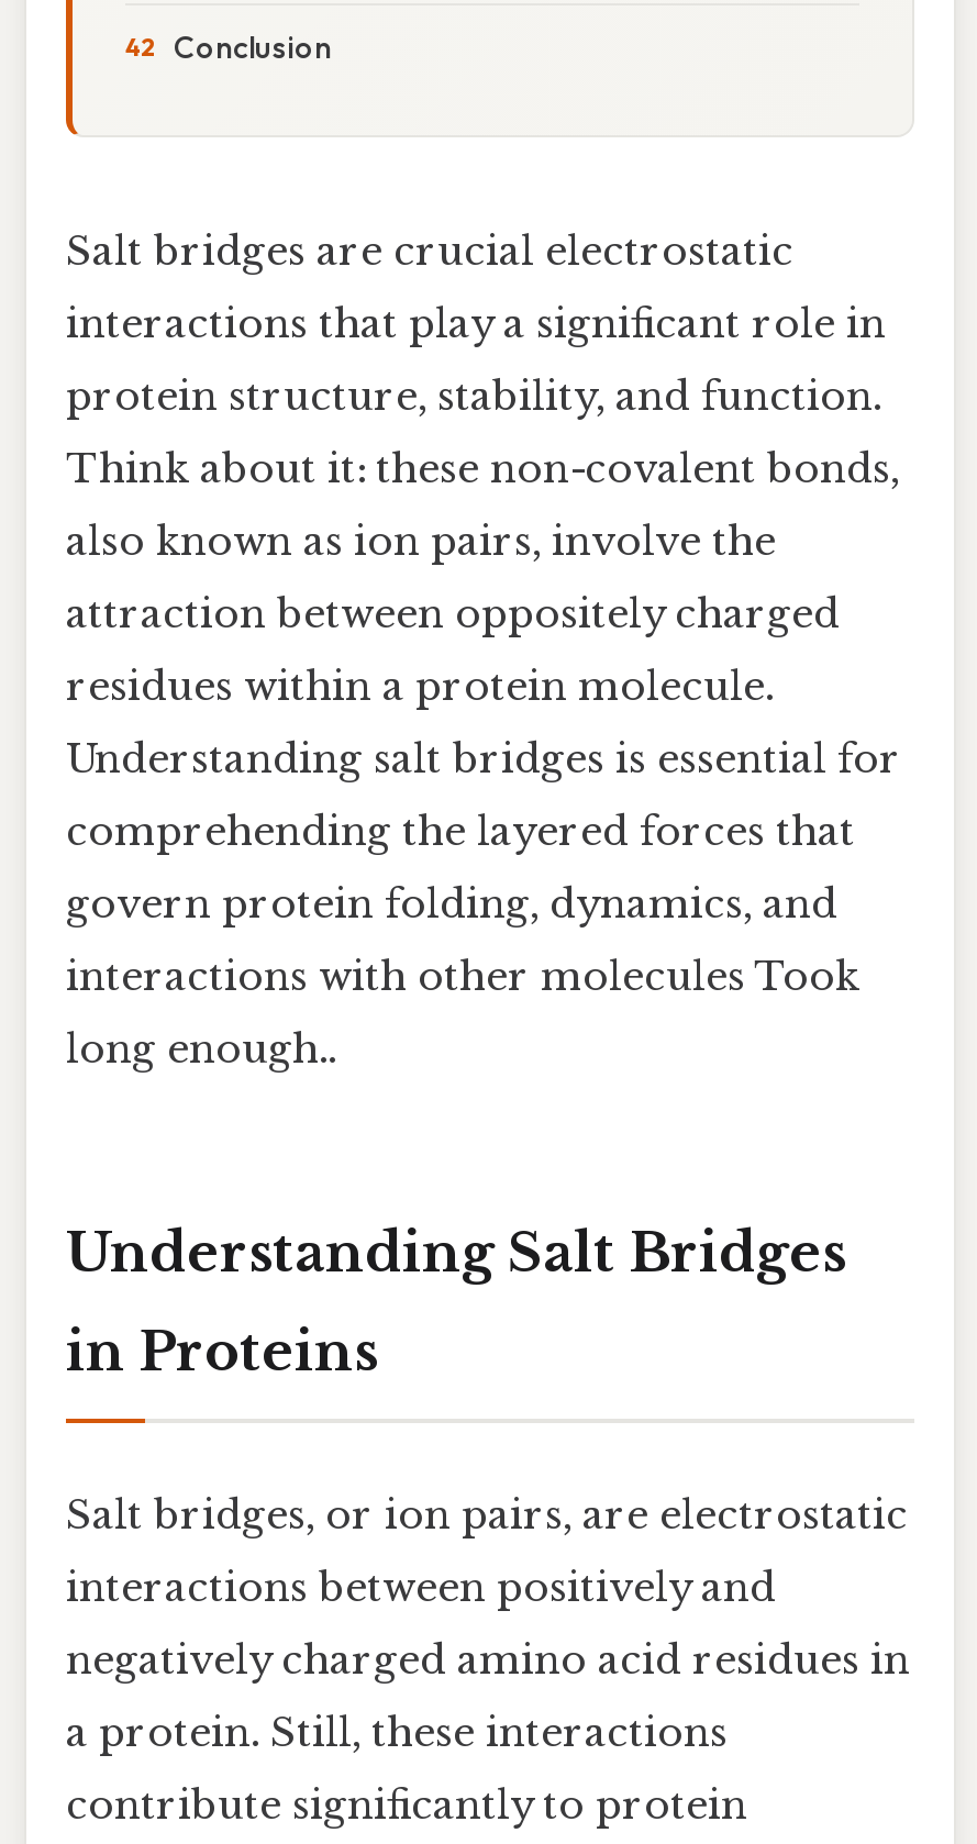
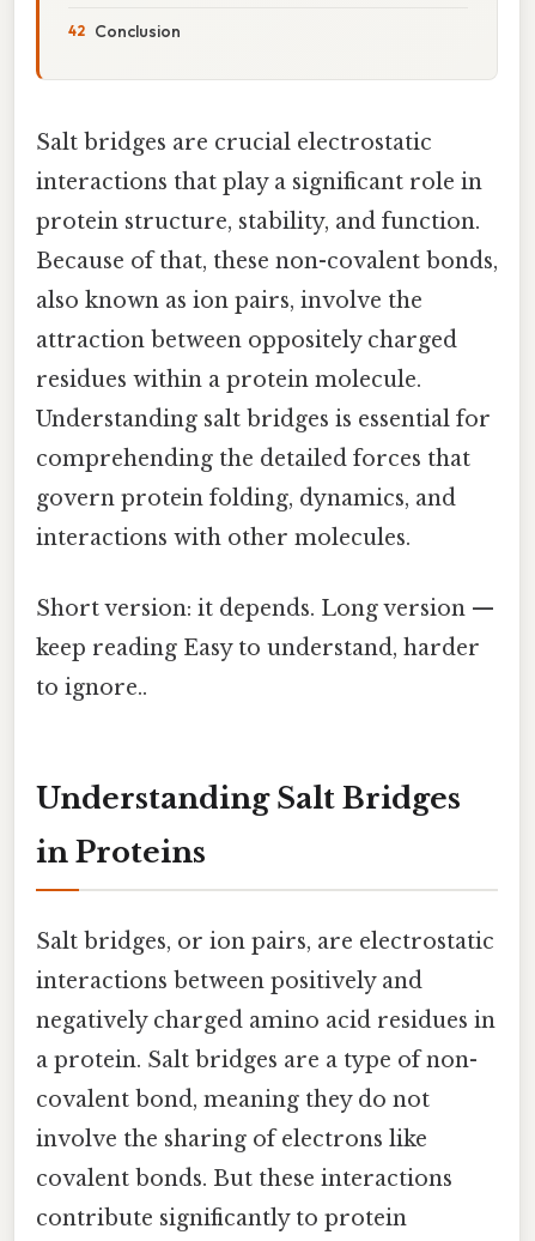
- Think about it: these non-covalent bonds,
+ Because of that, these non-covalent bonds,

- comprehending the layered forces that
+ comprehending the detailed forces that

- interactions with other molecules Took
- long enough..
+ interactions with other molecules.
+ Short version: it depends. Long version —
+ keep reading Easy to understand, harder
+ to ignore..

- a protein. Still, these interactions
+ a protein. Salt bridges are a type of non-
+ covalent bond, meaning they do not
+ involve the sharing of electrons like
+ covalent bonds. But these interactions
